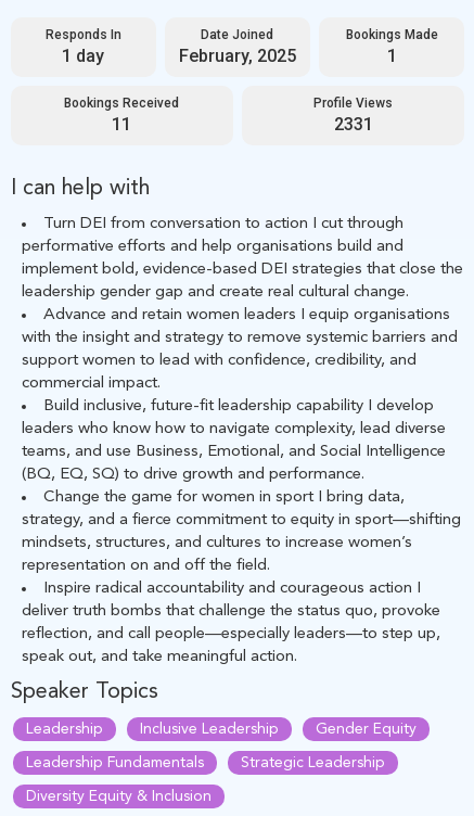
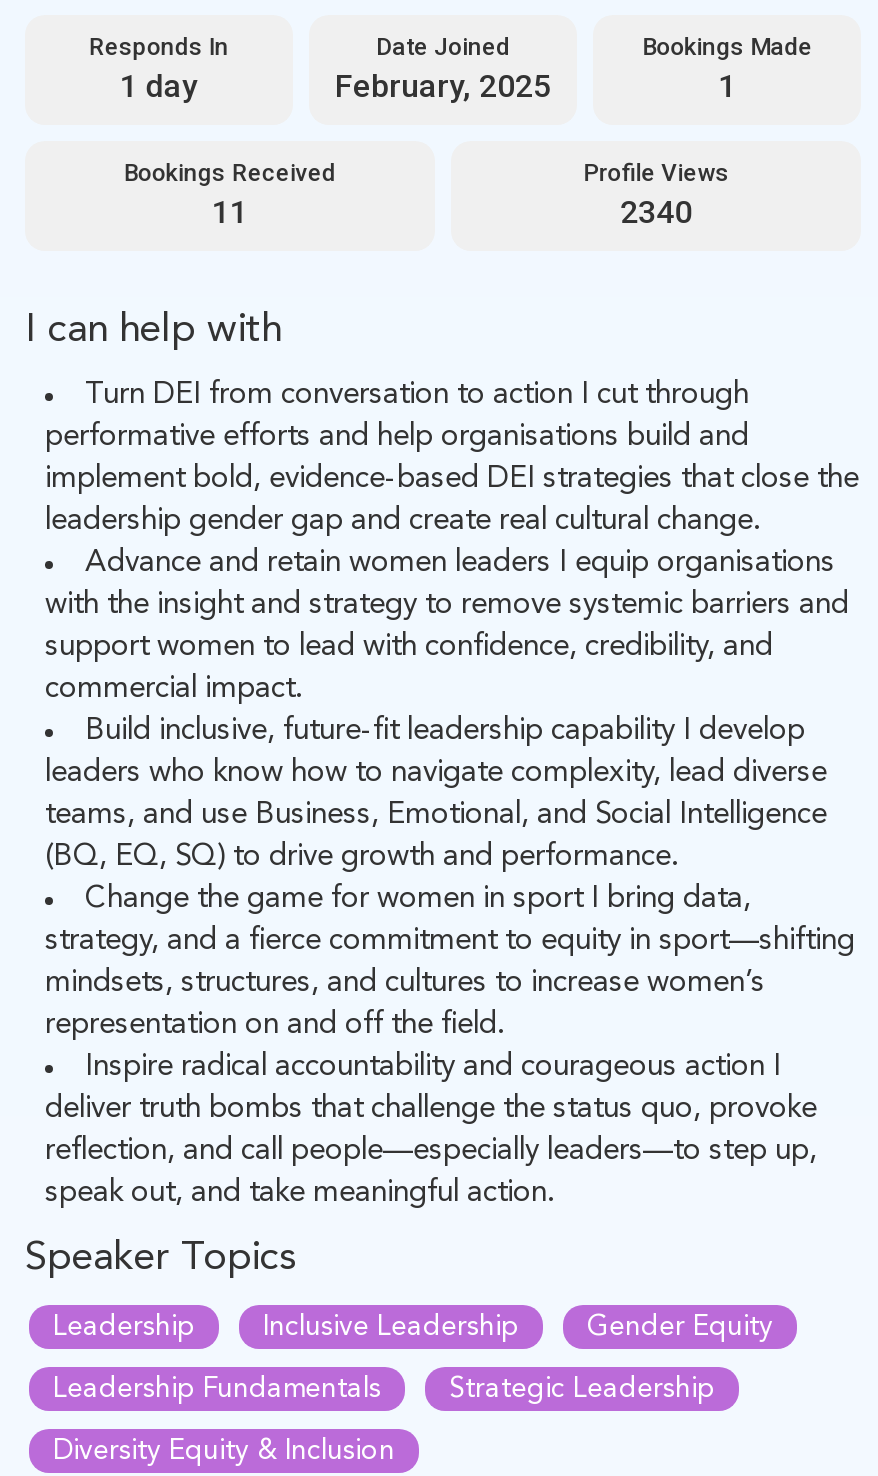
- 2331
+ 2340
